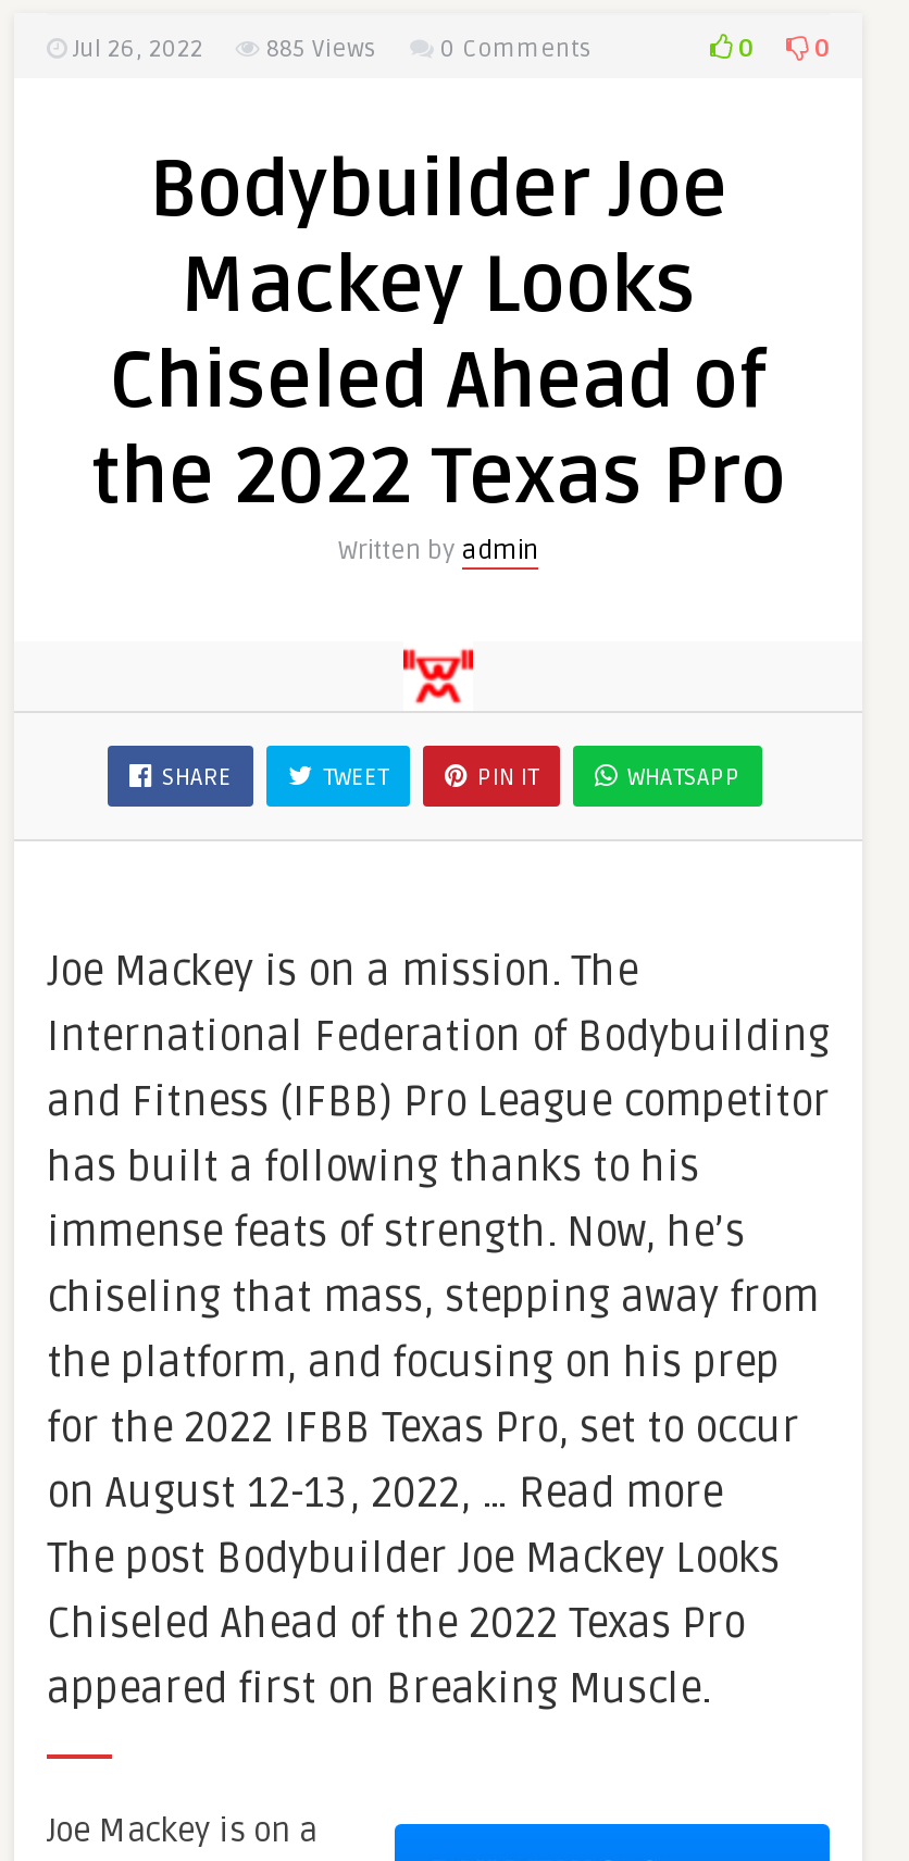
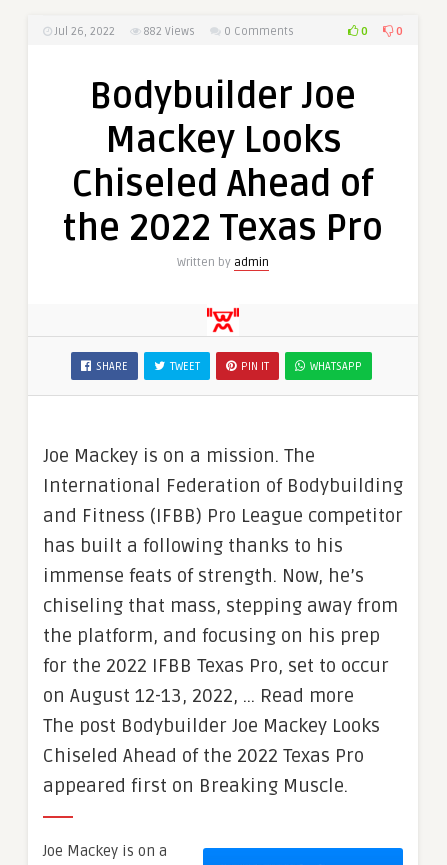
- Jul 26, 2022 885 Views
+ Jul 26, 2022 882 Views
